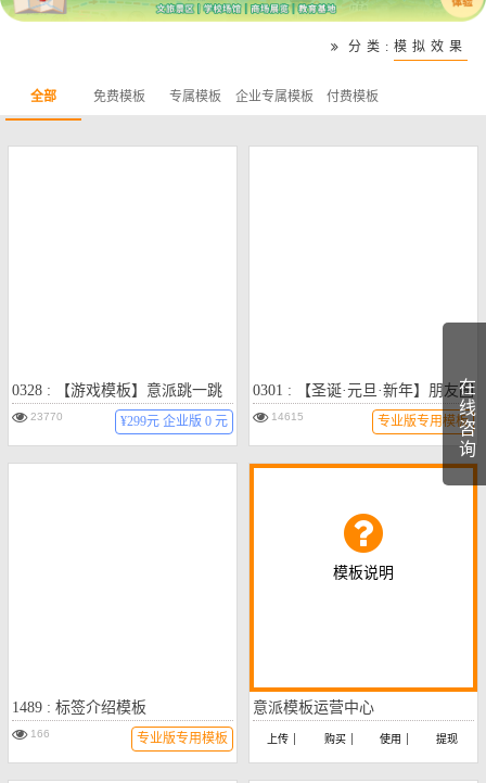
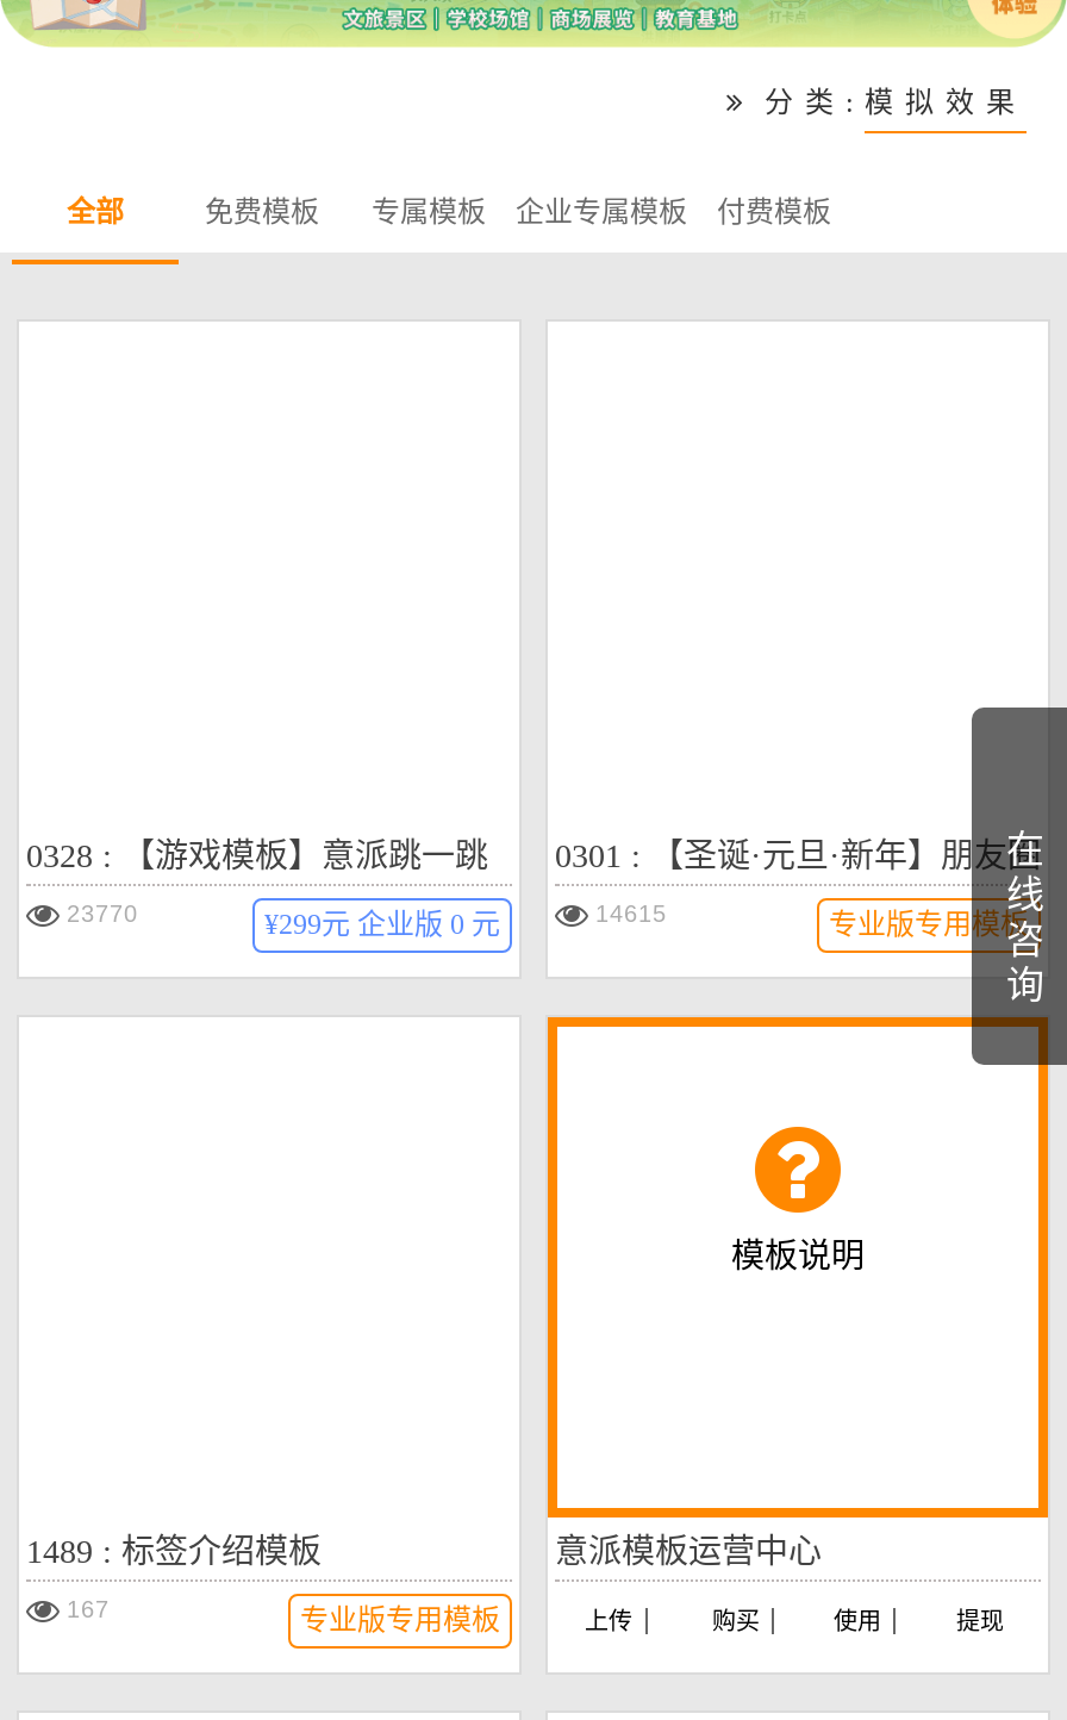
- 166
+ 167
